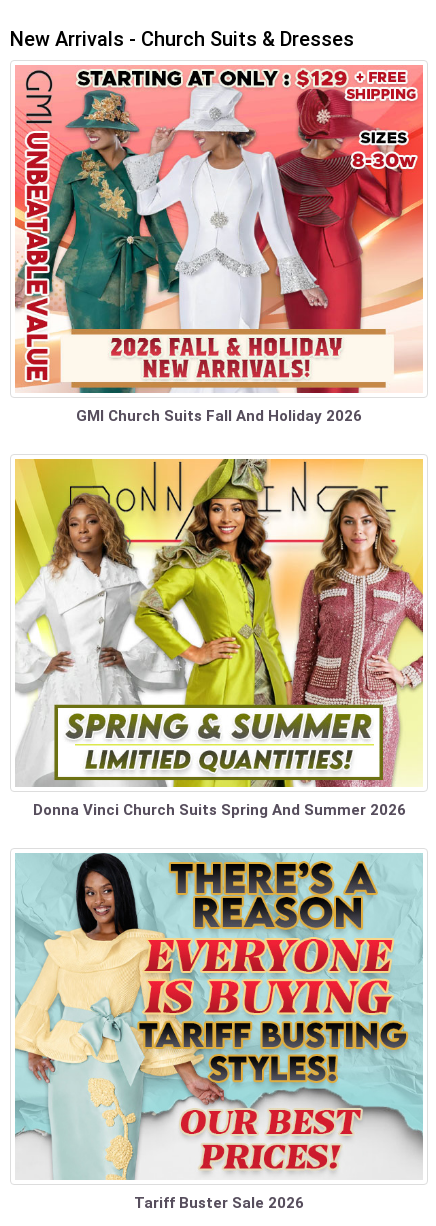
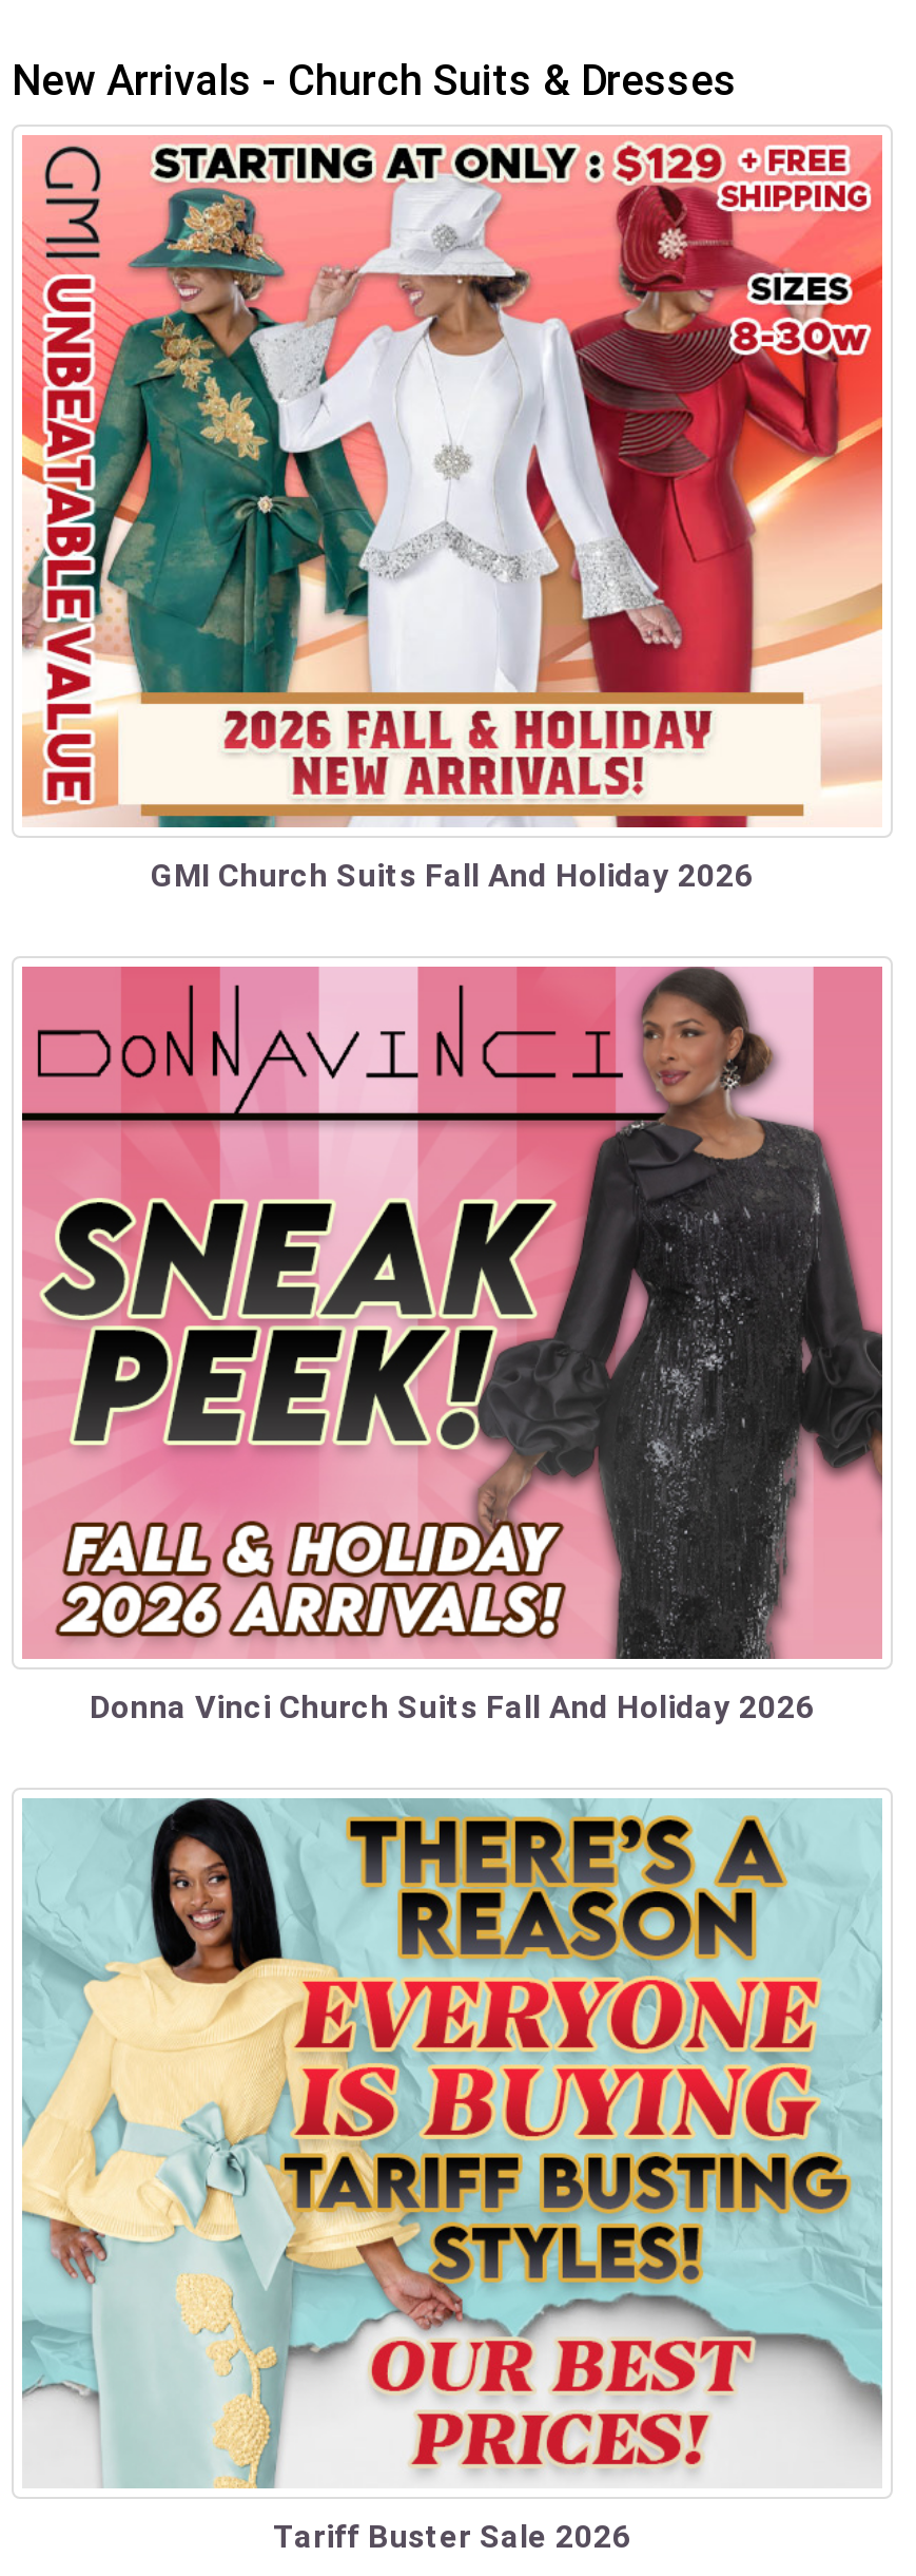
- [image]
- Donna Vinci Church Suits Spring And Summer 2026
+ [image]
+ Donna Vinci Church Suits Fall And Holiday 2026
